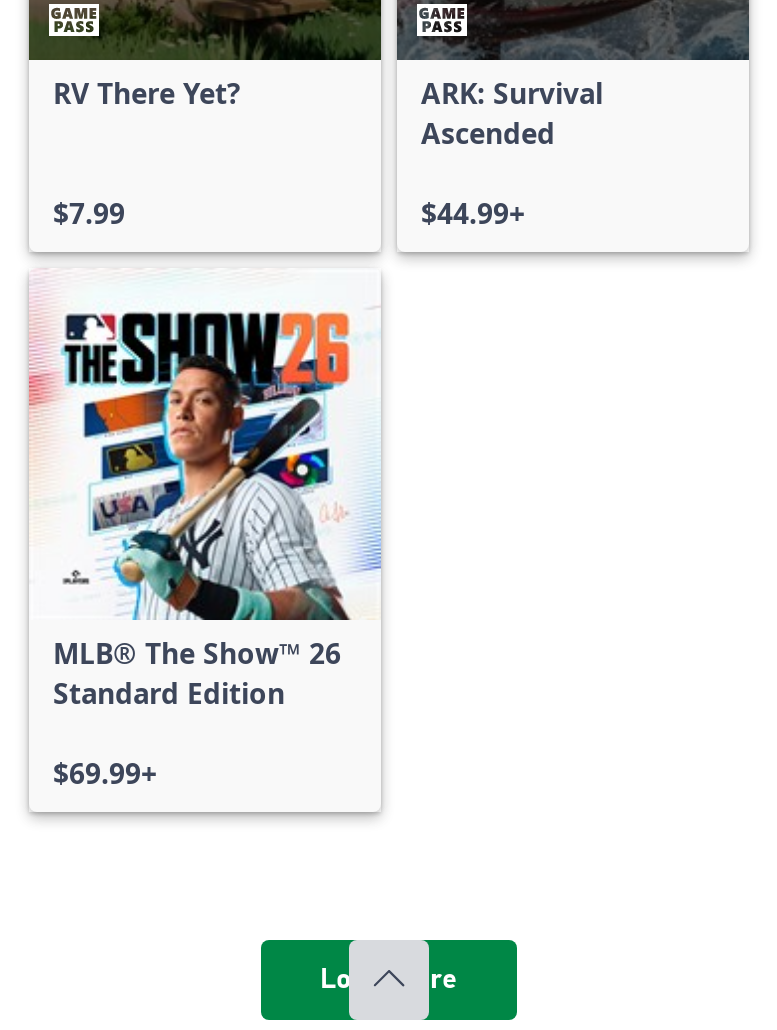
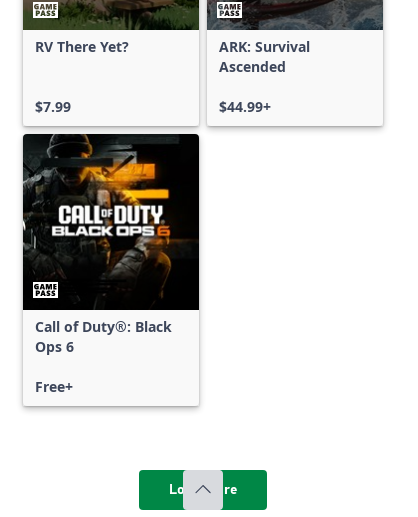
- [image]
- MLB® The Show™ 26
- Standard Edition
+ [image]
+ Call of Duty®: Black
+ Ops 6

- $69.99+
+ Free+
